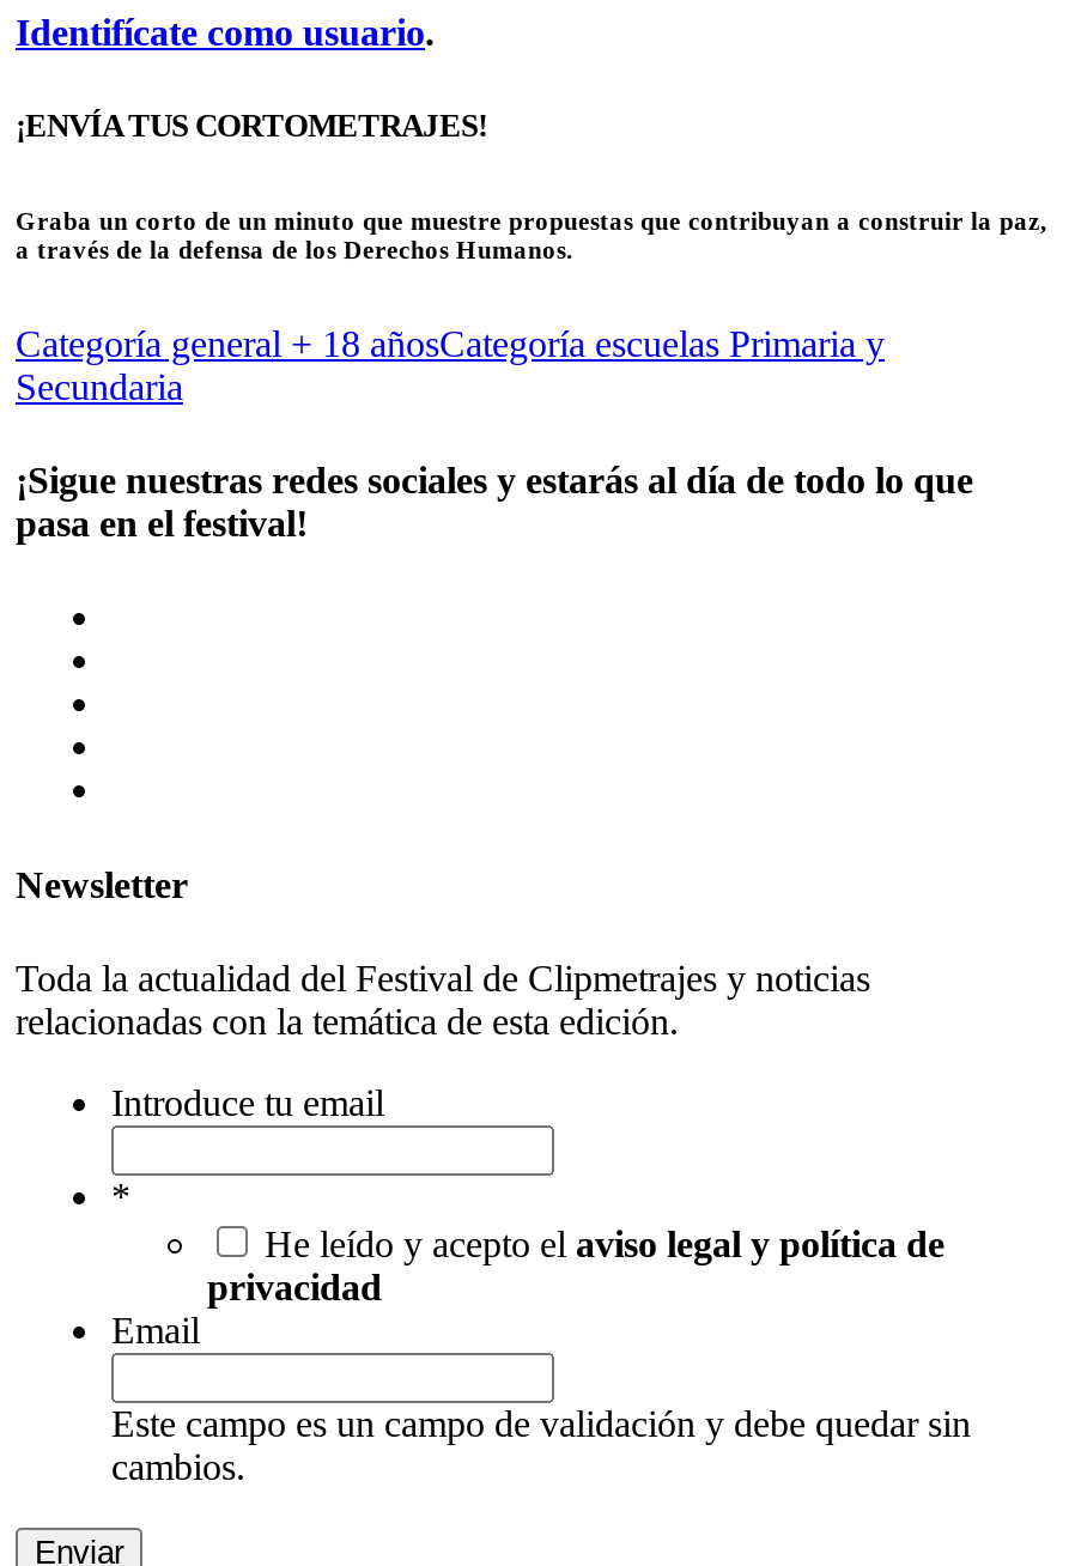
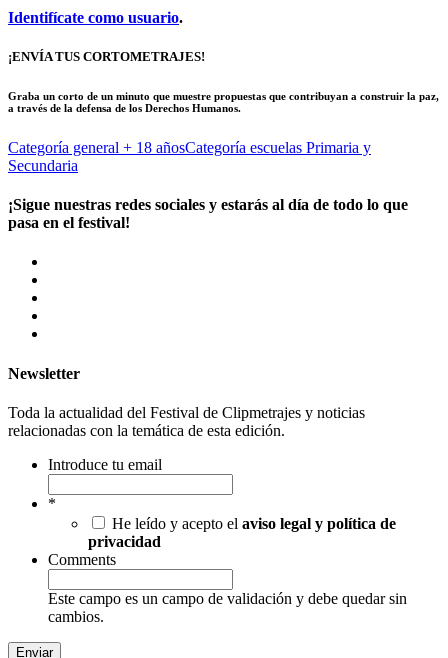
- Email
+ Comments
